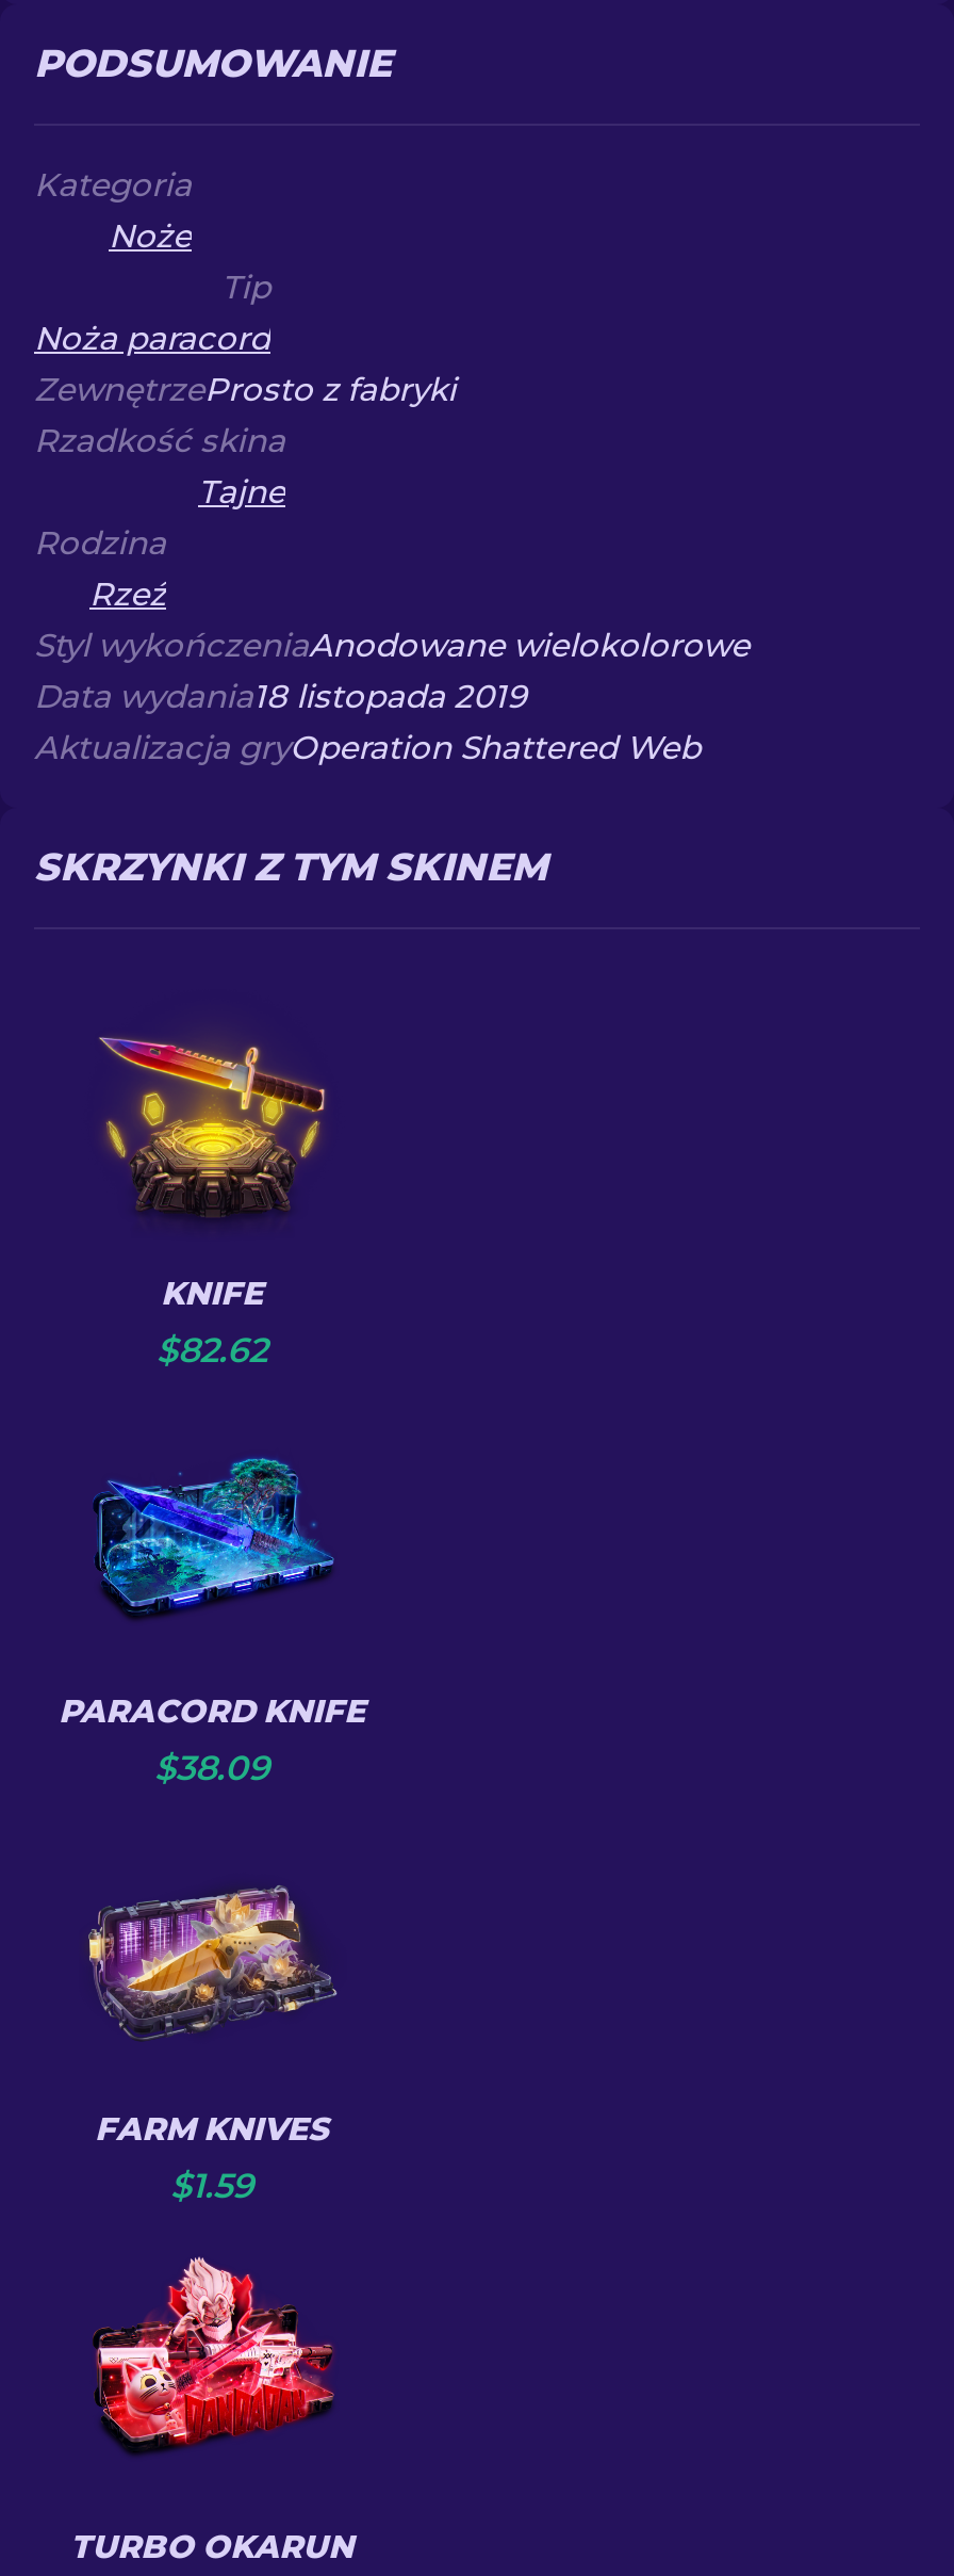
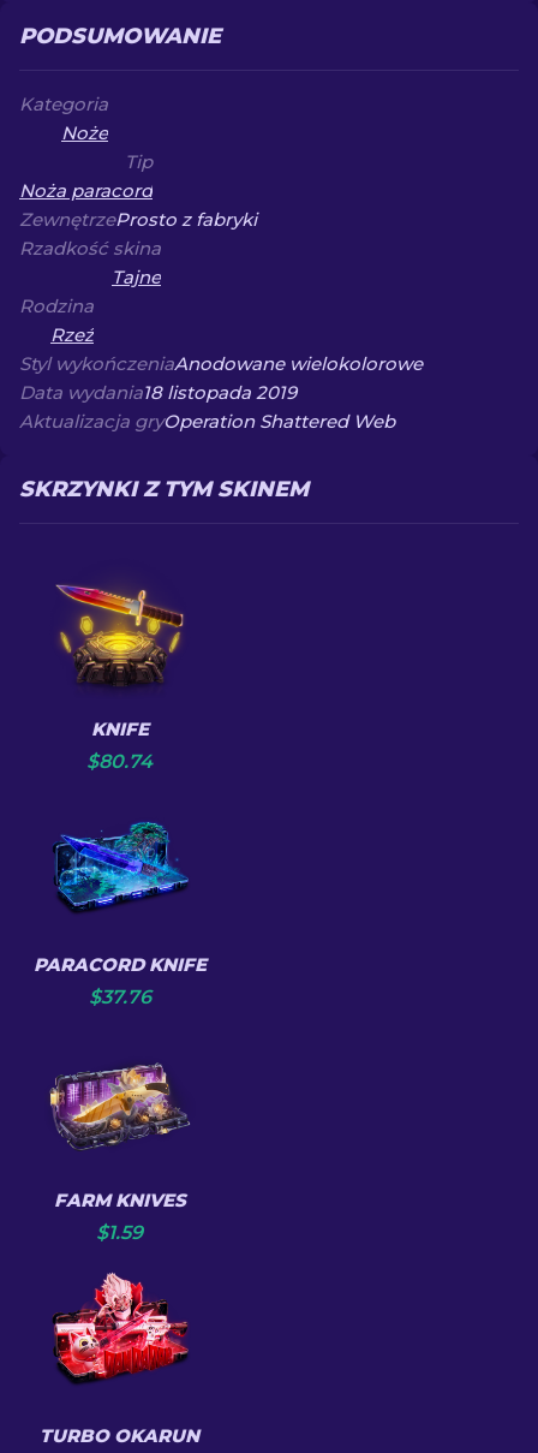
- $82.62
+ $80.74

- $38.09
+ $37.76
